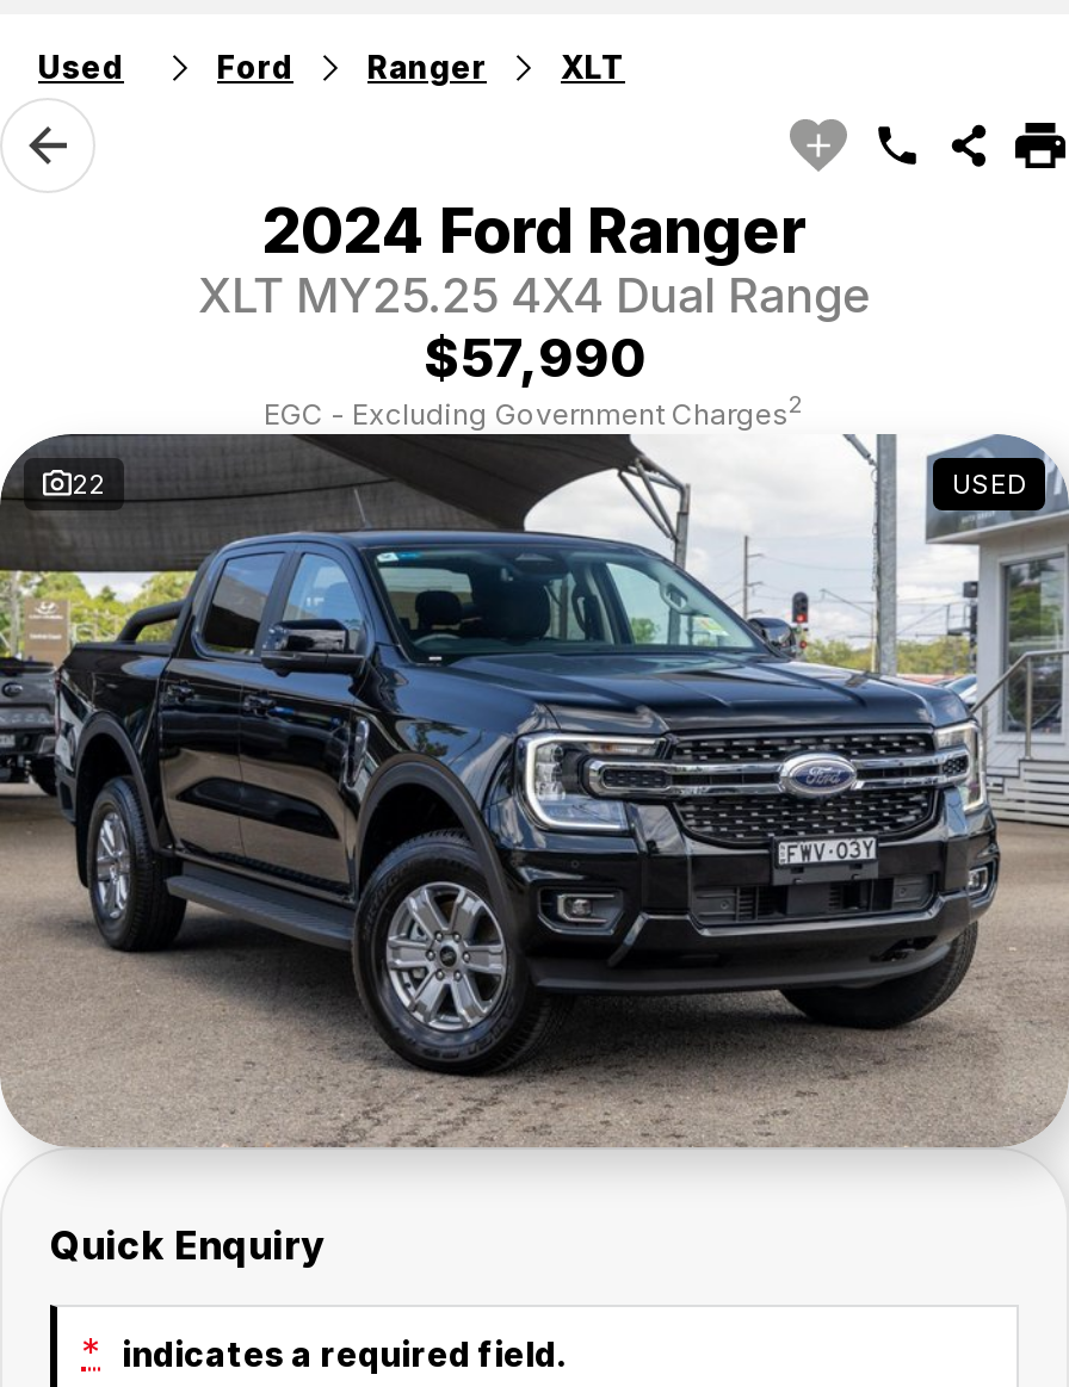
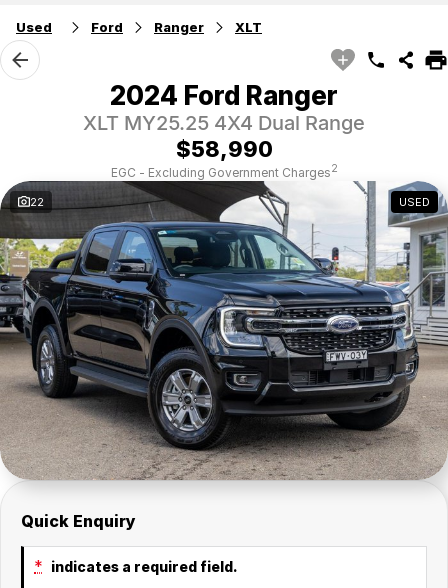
- $57,990
+ $58,990
